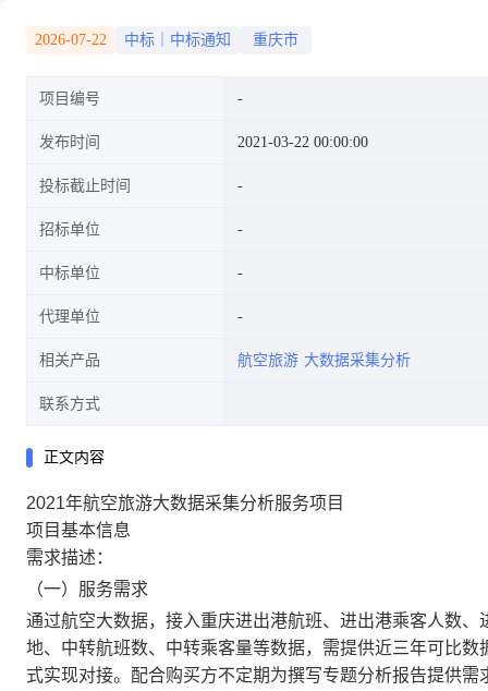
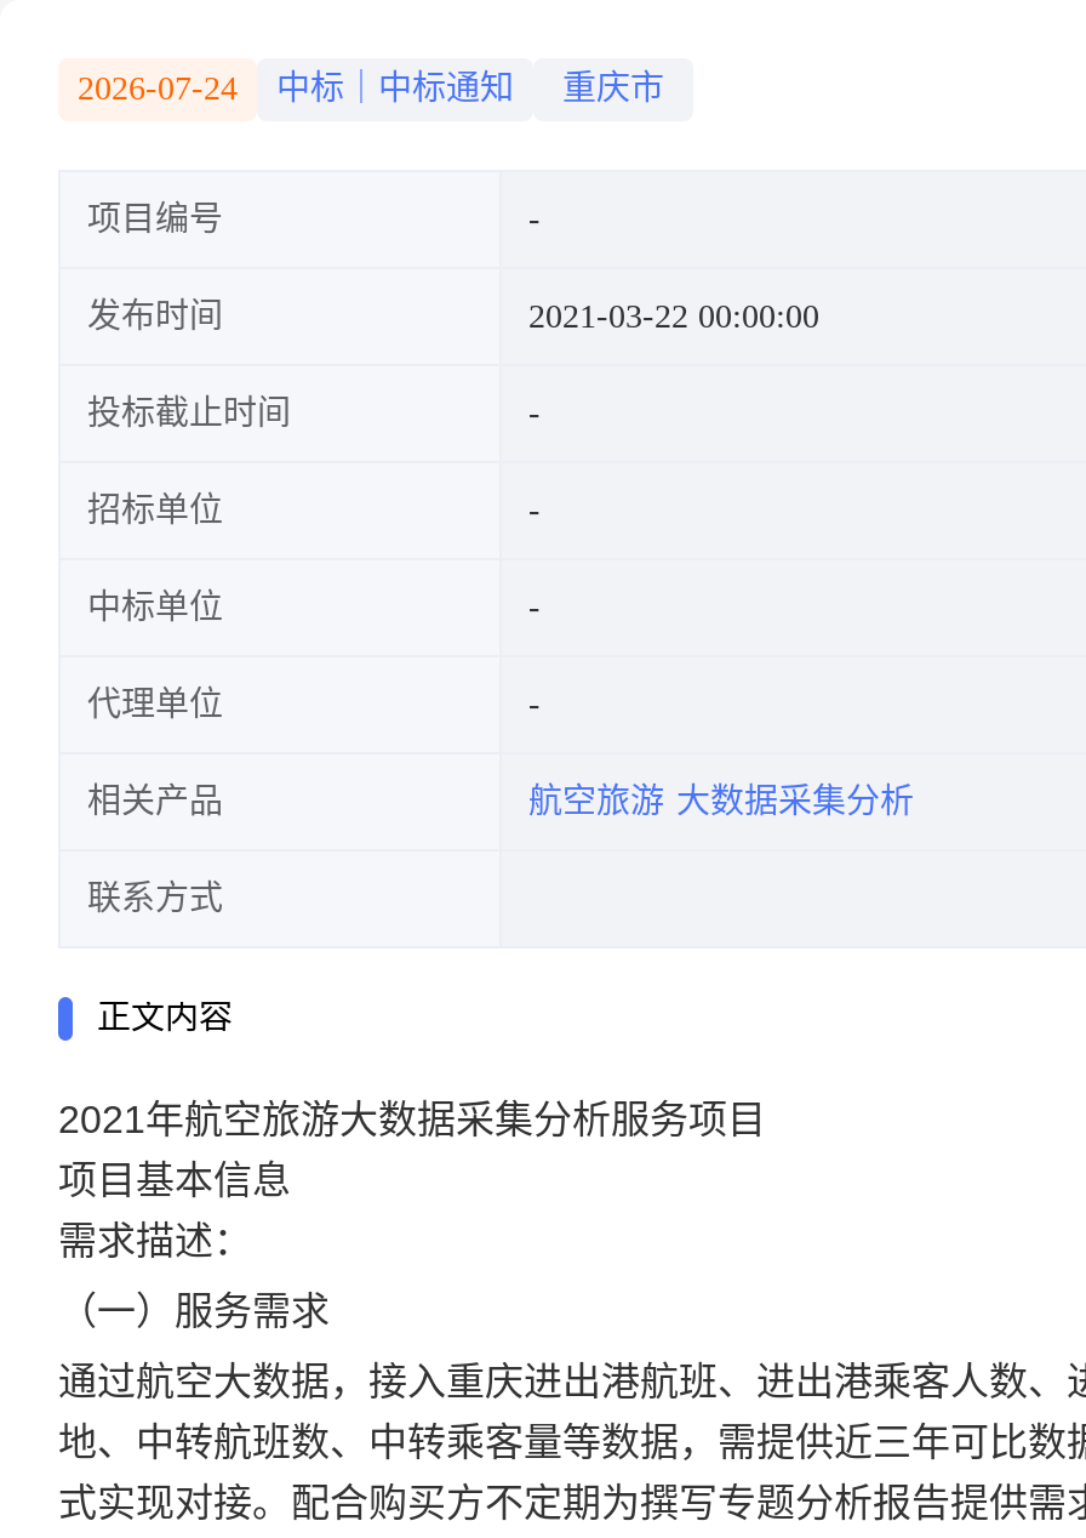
- 2026-07-22 中标｜中标通知 重庆市
+ 2026-07-24 中标｜中标通知 重庆市
